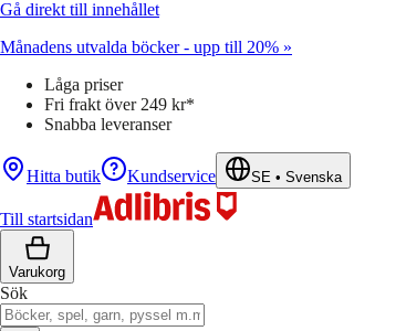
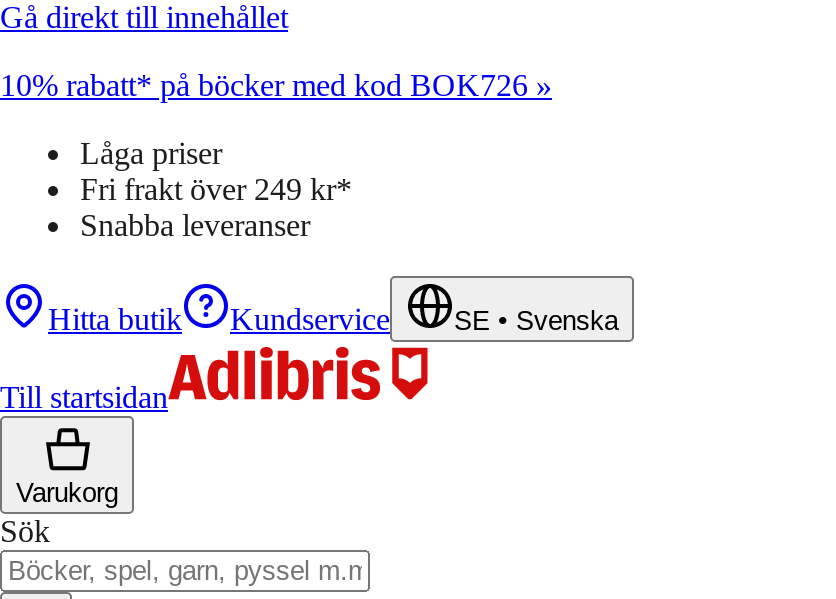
- Månadens utvalda böcker - upp till 20% »
+ 10% rabatt* på böcker med kod BOK726 »
